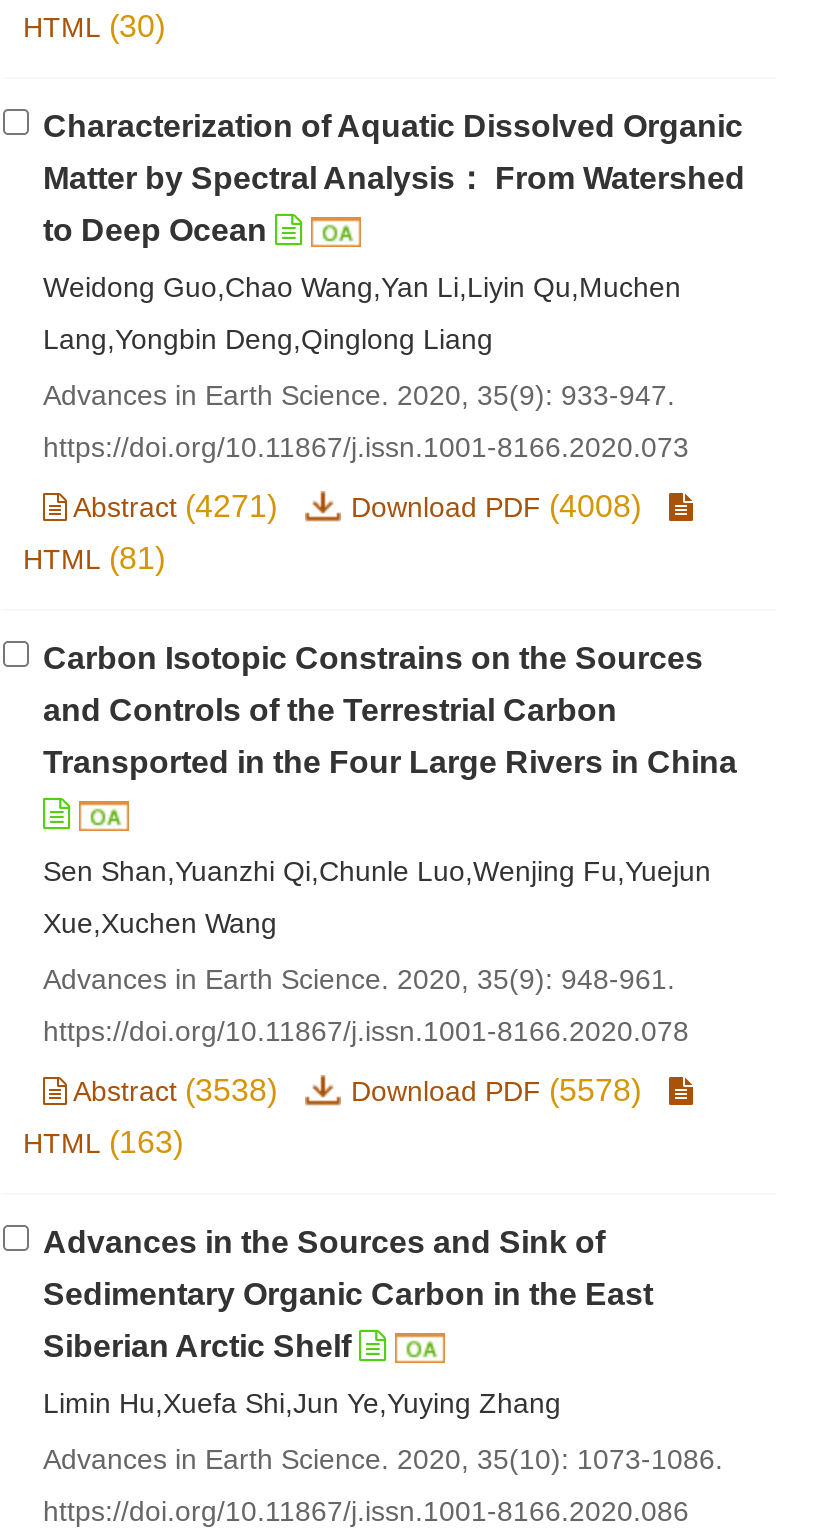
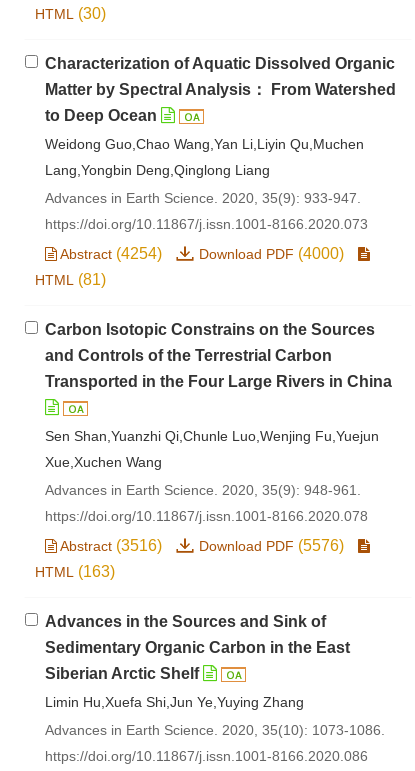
- Abstract (4271)
+ Abstract (4254)

- Download PDF (4008)
+ Download PDF (4000)

- Abstract (3538)
+ Abstract (3516)

- Download PDF (5578)
+ Download PDF (5576)
